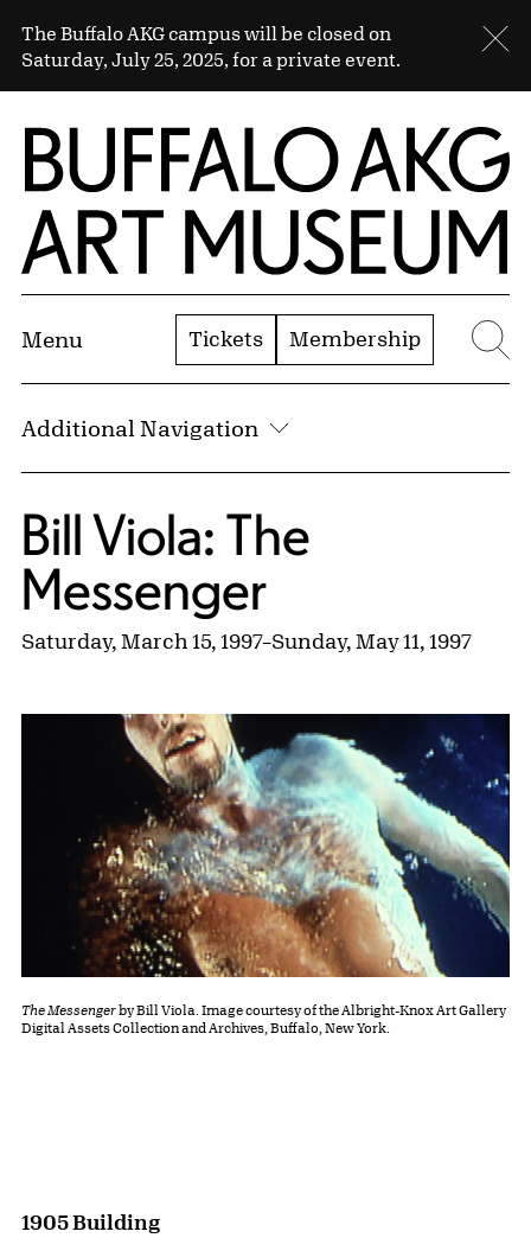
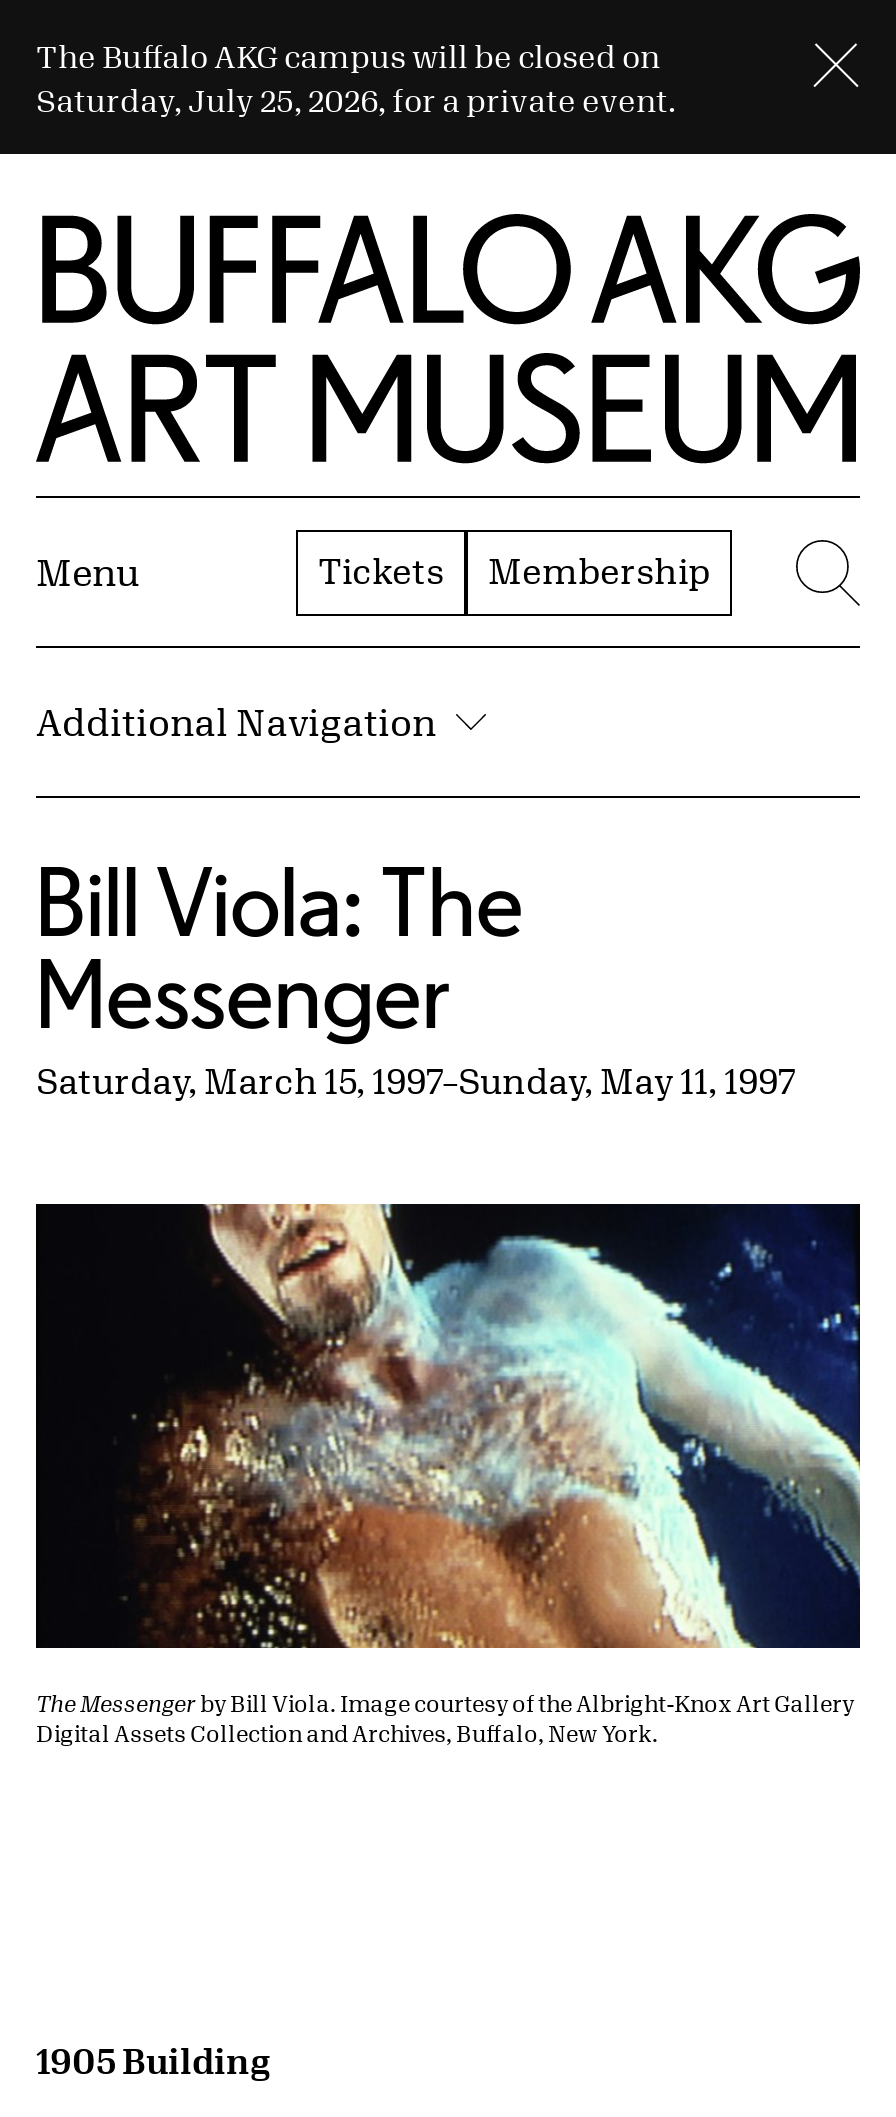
- Saturday, July 25, 2025, for a private event.
+ Saturday, July 25, 2026, for a private event.
